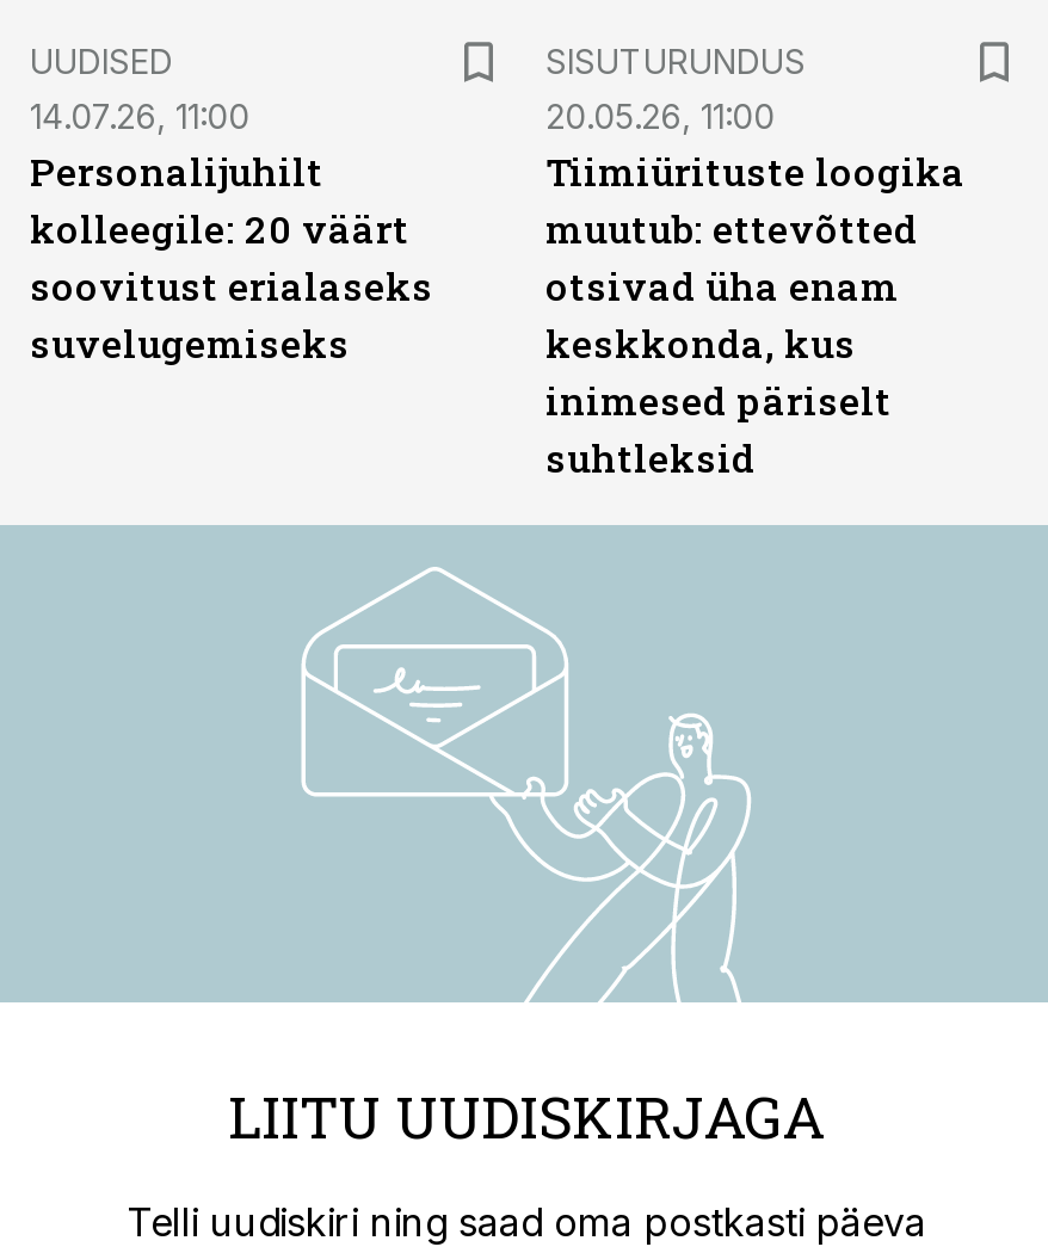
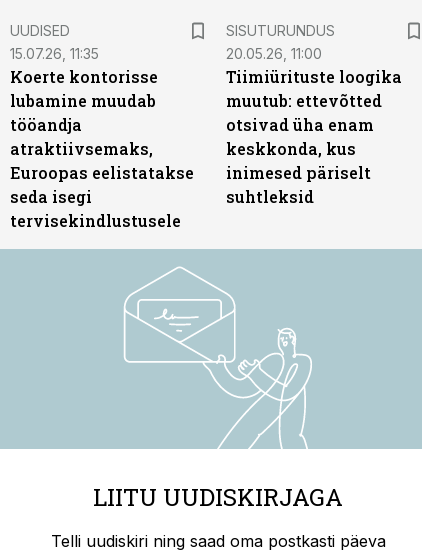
- 14.07.26, 11:00
- Personalijuhilt
- kolleegile: 20 väärt
- soovitust erialaseks
- suvelugemiseks
+ 15.07.26, 11:35
+ Koerte kontorisse
+ lubamine muudab
+ tööandja
+ atraktiivsemaks,
+ Euroopas eelistatakse
+ seda isegi
+ tervisekindlustusele
